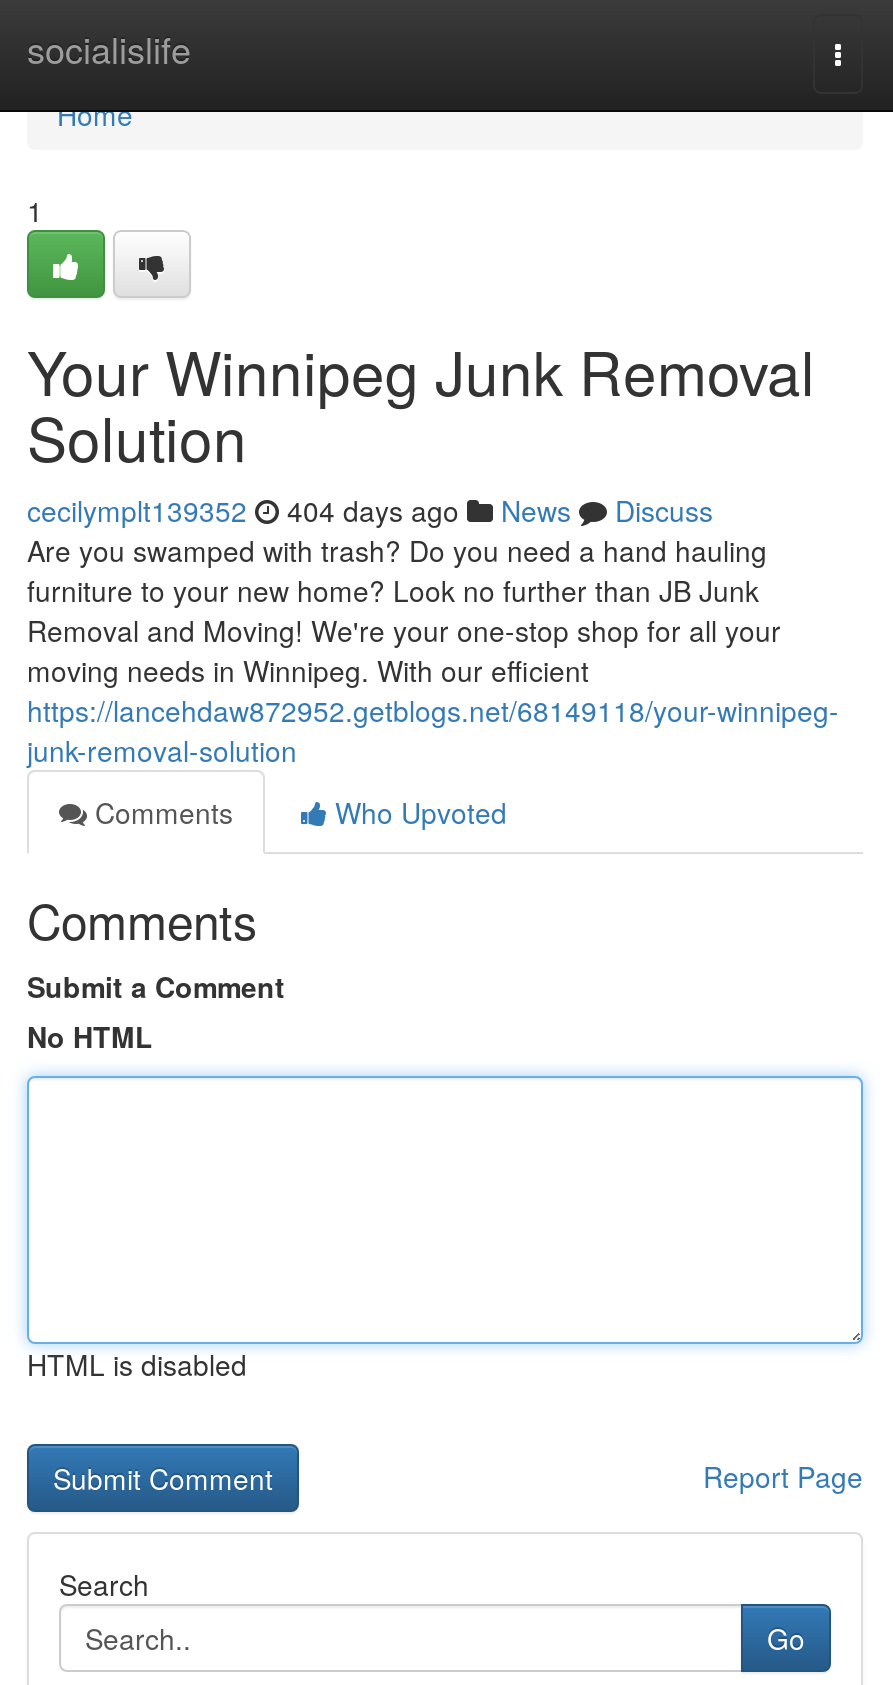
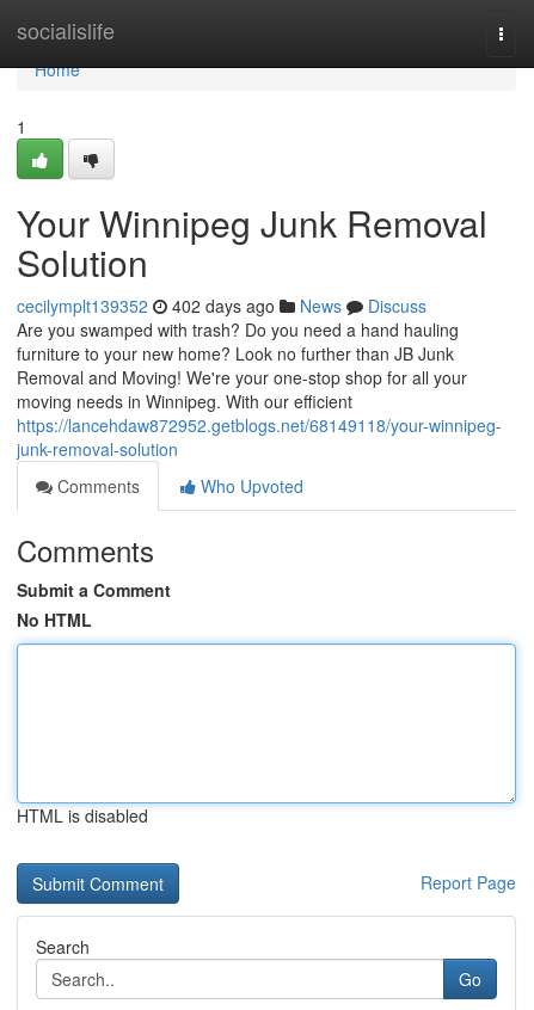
- cecilymplt139352 404 days ago News Discuss
+ cecilymplt139352 402 days ago News Discuss
